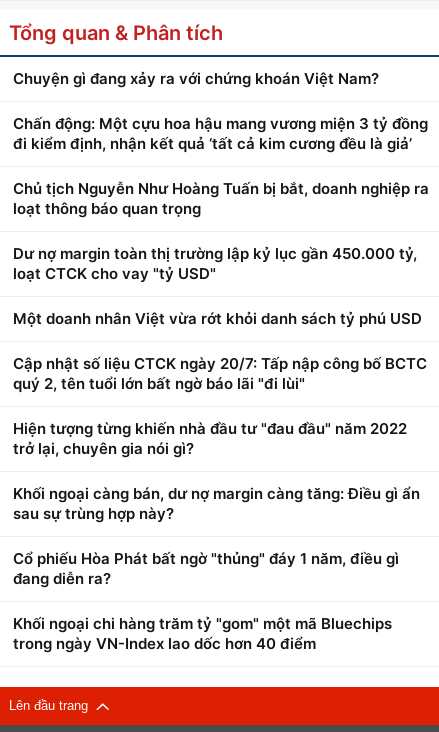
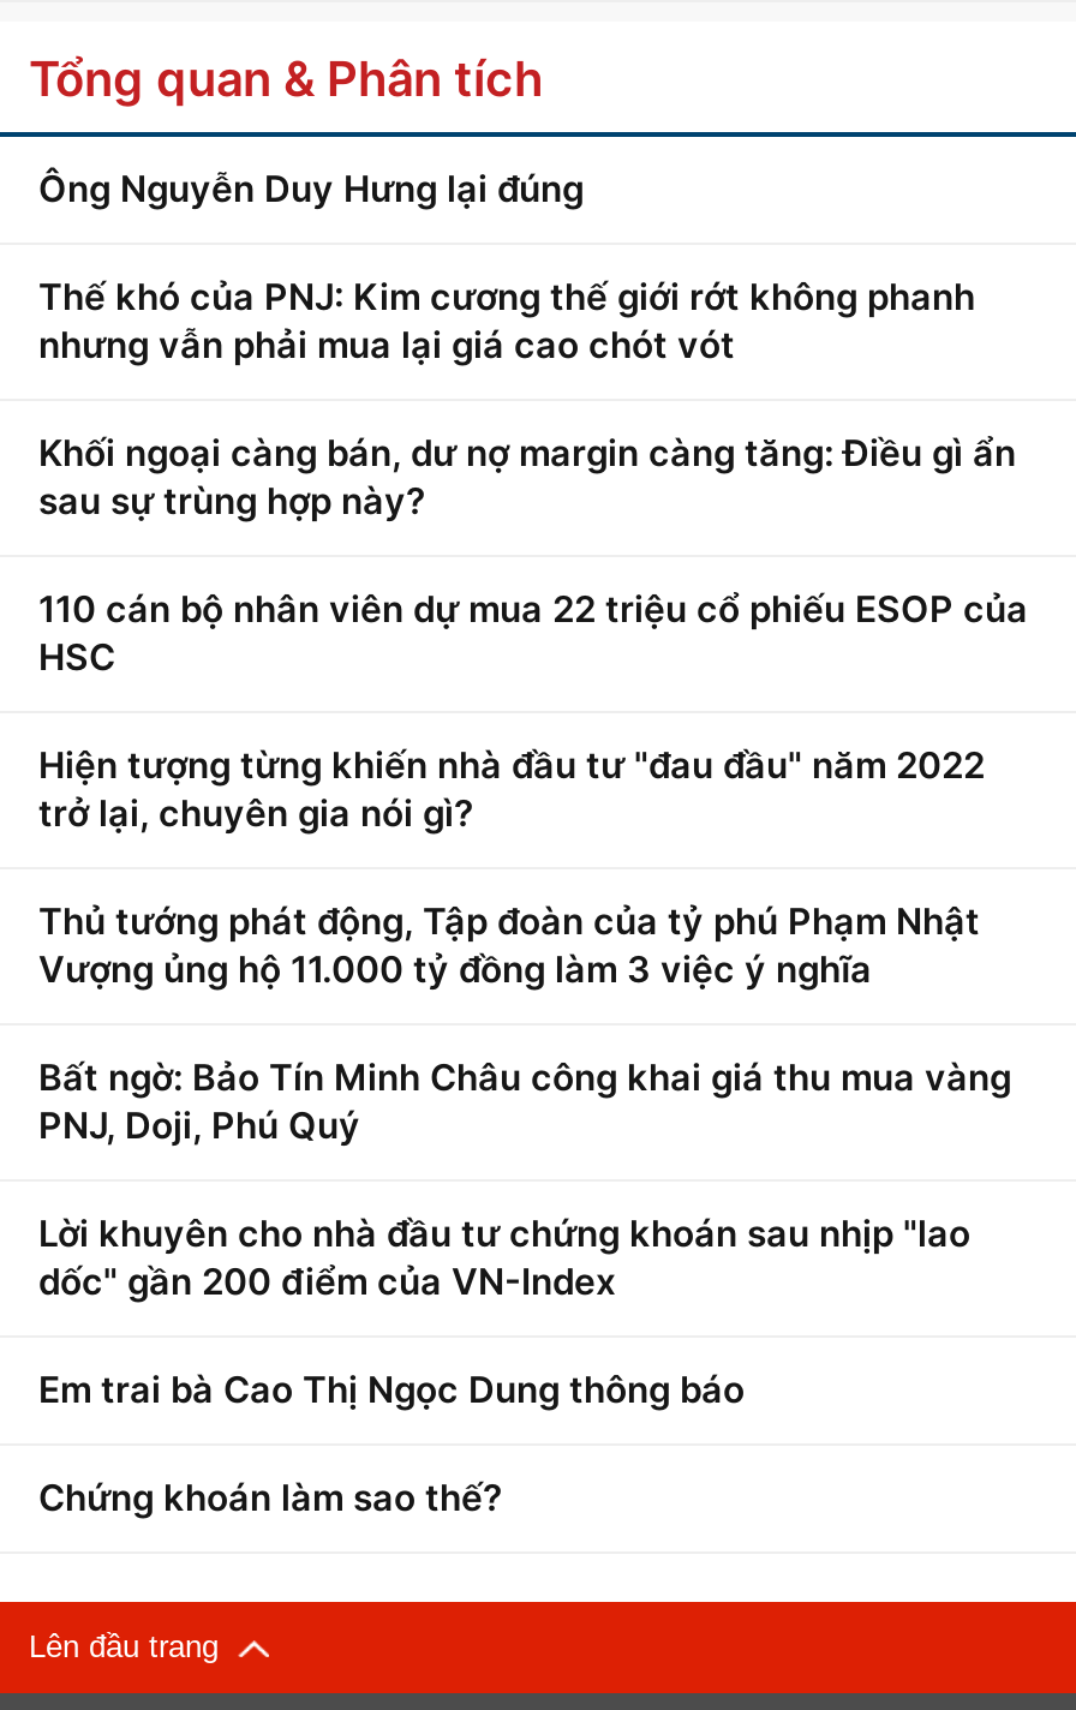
- Chuyện gì đang xảy ra với chứng khoán Việt Nam?
- Chấn động: Một cựu hoa hậu mang vương miện 3 tỷ đồng
- đi kiểm định, nhận kết quả ‘tất cả kim cương đều là giả’
- Chủ tịch Nguyễn Như Hoàng Tuấn bị bắt, doanh nghiệp ra
- loạt thông báo quan trọng
- Dư nợ margin toàn thị trường lập kỷ lục gần 450.000 tỷ,
- loạt CTCK cho vay "tỷ USD"
- Một doanh nhân Việt vừa rớt khỏi danh sách tỷ phú USD
- Cập nhật số liệu CTCK ngày 20/7: Tấp nập công bố BCTC
- quý 2, tên tuổi lớn bất ngờ báo lãi "đi lùi"
+ Ông Nguyễn Duy Hưng lại đúng
+ Thế khó của PNJ: Kim cương thế giới rớt không phanh
+ nhưng vẫn phải mua lại giá cao chót vót
+ 110 cán bộ nhân viên dự mua 22 triệu cổ phiếu ESOP của
+ HSC

moved up: Hiện tượng từng khiến nhà đầu tư "đau đầu" năm 2022 | trở lại, chuyên gia nói gì?

moved up: Khối ngoại càng bán, dư nợ margin càng tăng: Điều gì ẩn | sau sự trùng hợp này?

- Cổ phiếu Hòa Phát bất ngờ "thủng" đáy 1 năm, điều gì
- đang diễn ra?
- Khối ngoại chi hàng trăm tỷ "gom" một mã Bluechips
- trong ngày VN-Index lao dốc hơn 40 điểm
+ Thủ tướng phát động, Tập đoàn của tỷ phú Phạm Nhật
+ Vượng ủng hộ 11.000 tỷ đồng làm 3 việc ý nghĩa
+ Bất ngờ: Bảo Tín Minh Châu công khai giá thu mua vàng
+ PNJ, Doji, Phú Quý
+ Lời khuyên cho nhà đầu tư chứng khoán sau nhịp "lao
+ dốc" gần 200 điểm của VN-Index
+ Em trai bà Cao Thị Ngọc Dung thông báo
+ Chứng khoán làm sao thế?
